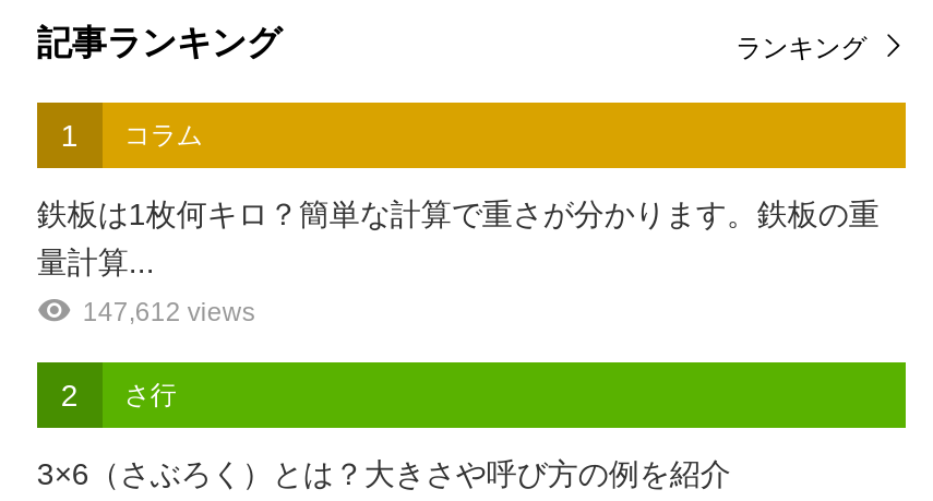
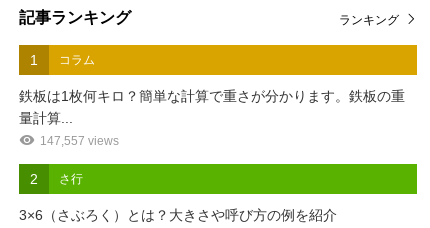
- 147,612 views
+ 147,557 views
